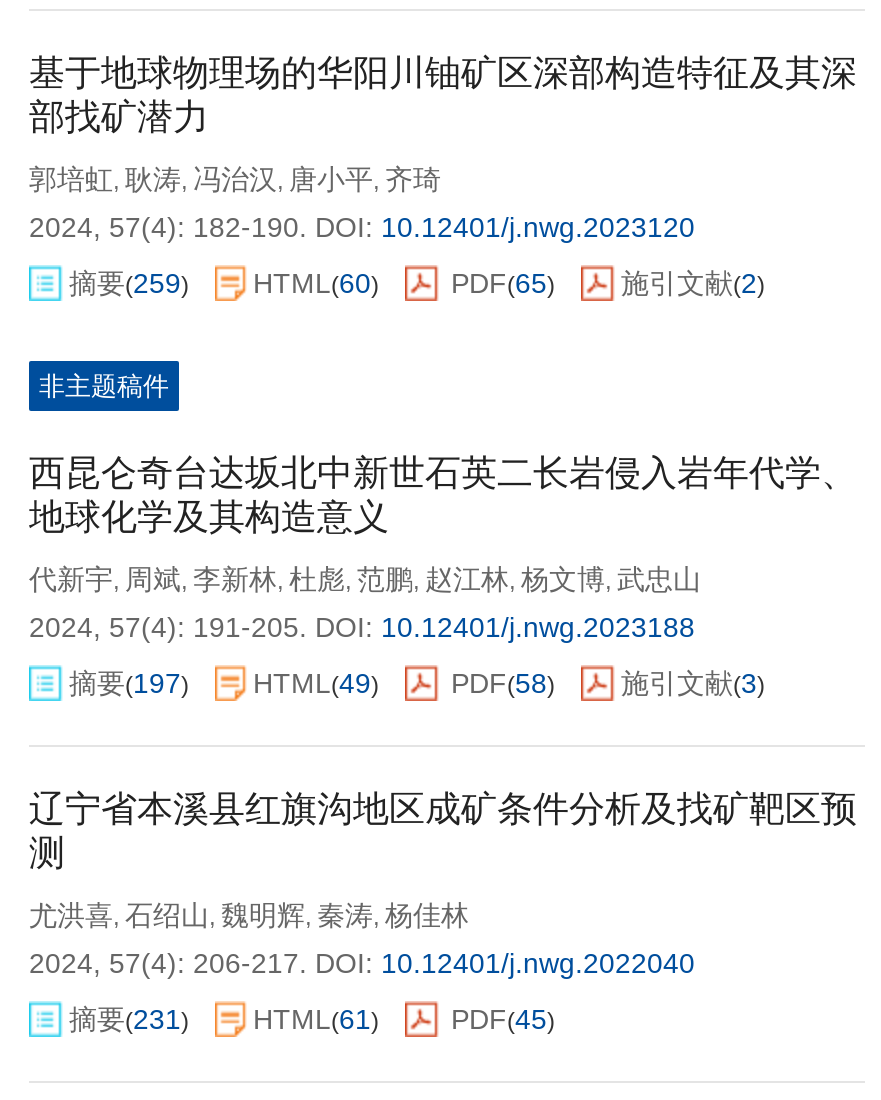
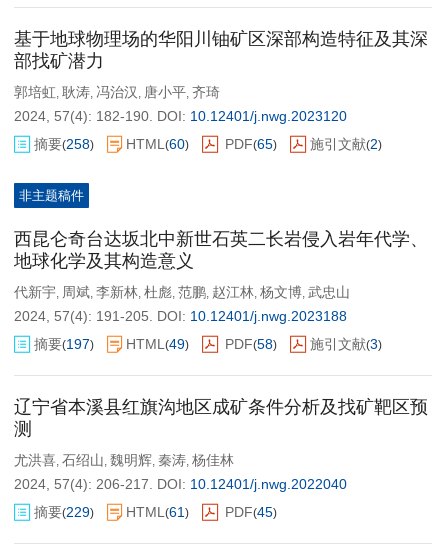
- 摘要(259) HTML(60)
+ 摘要(258) HTML(60)

- 摘要(231) HTML(61)
+ 摘要(229) HTML(61)
